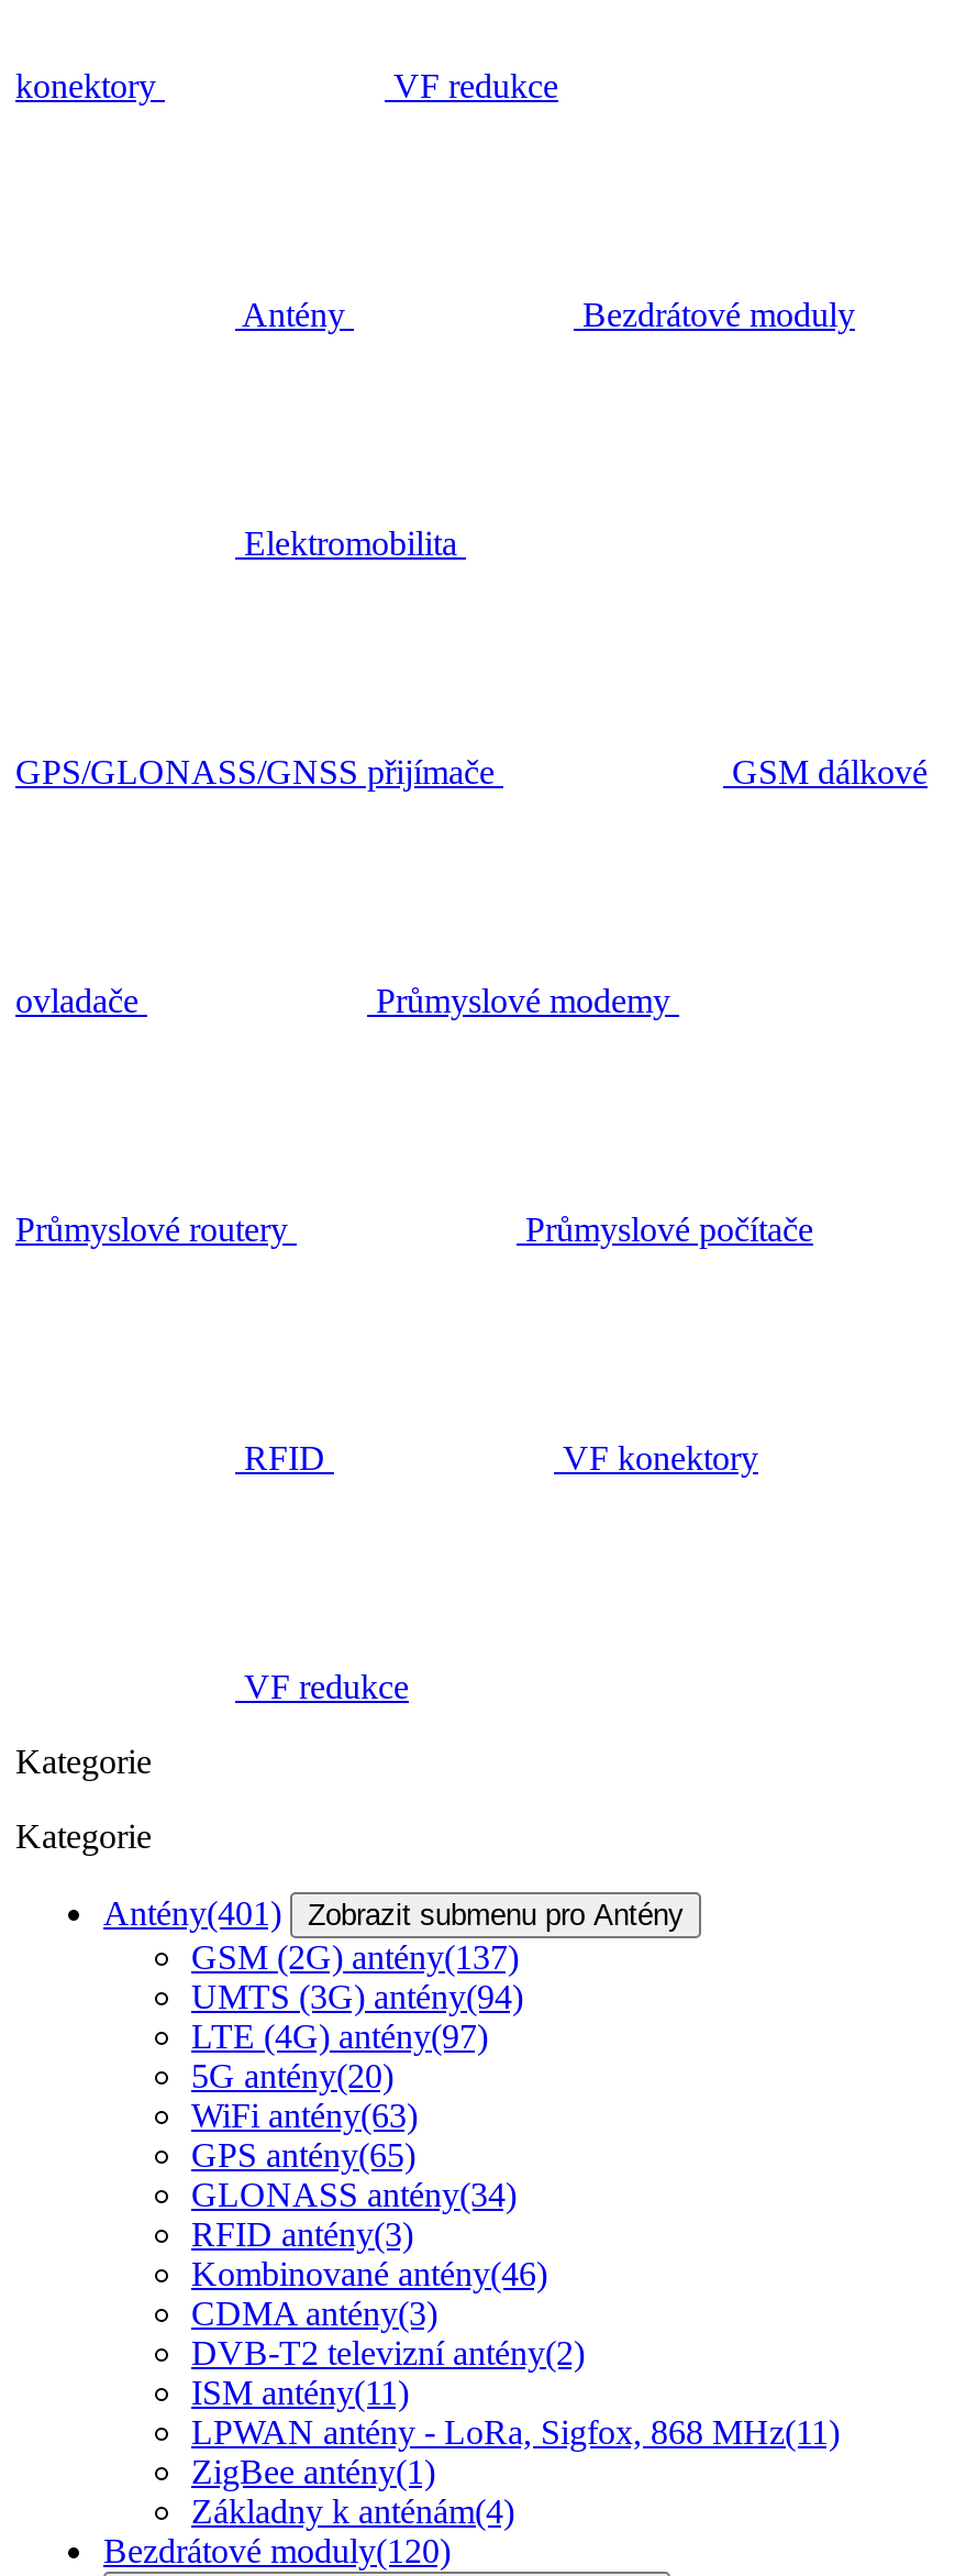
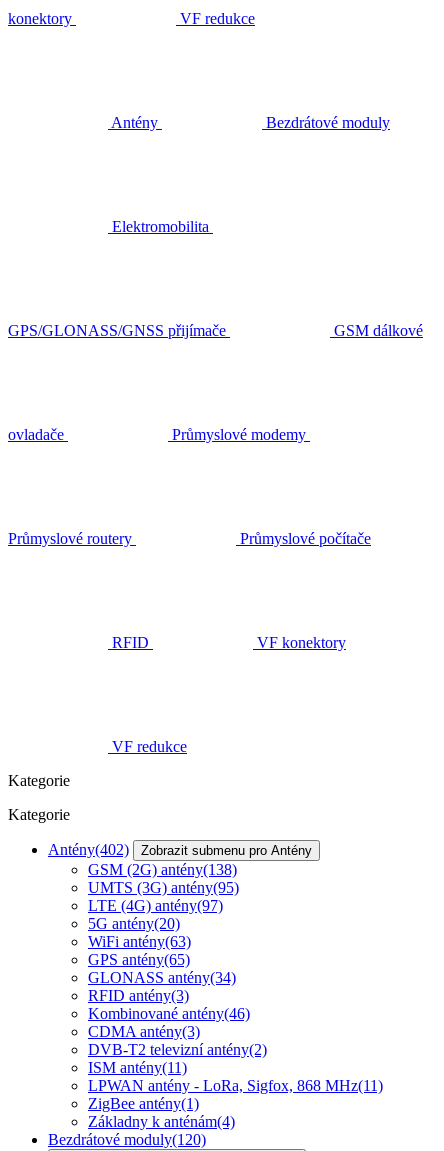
- Antény(401) Zobrazit submenu pro Antény
+ Antény(402) Zobrazit submenu pro Antény

- GSM (2G) antény(137)
+ GSM (2G) antény(138)

- UMTS (3G) antény(94)
+ UMTS (3G) antény(95)
